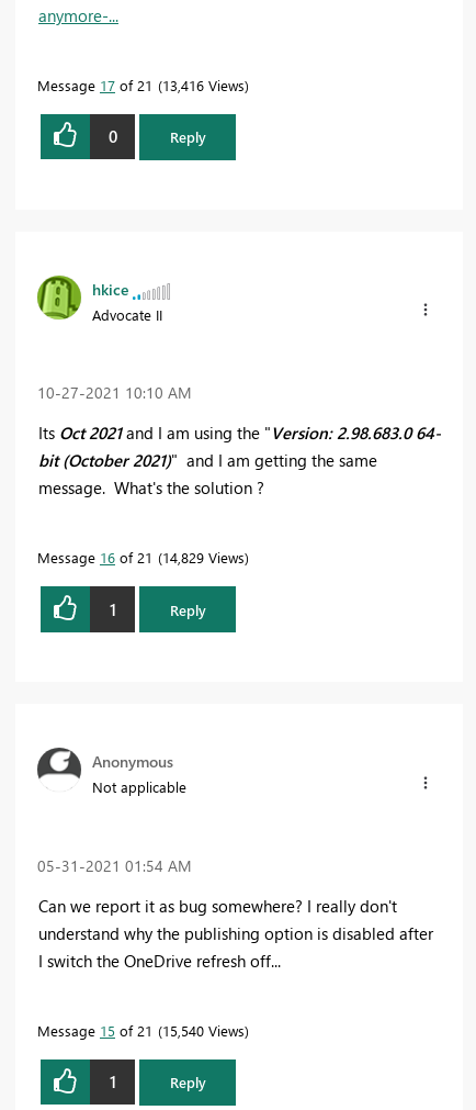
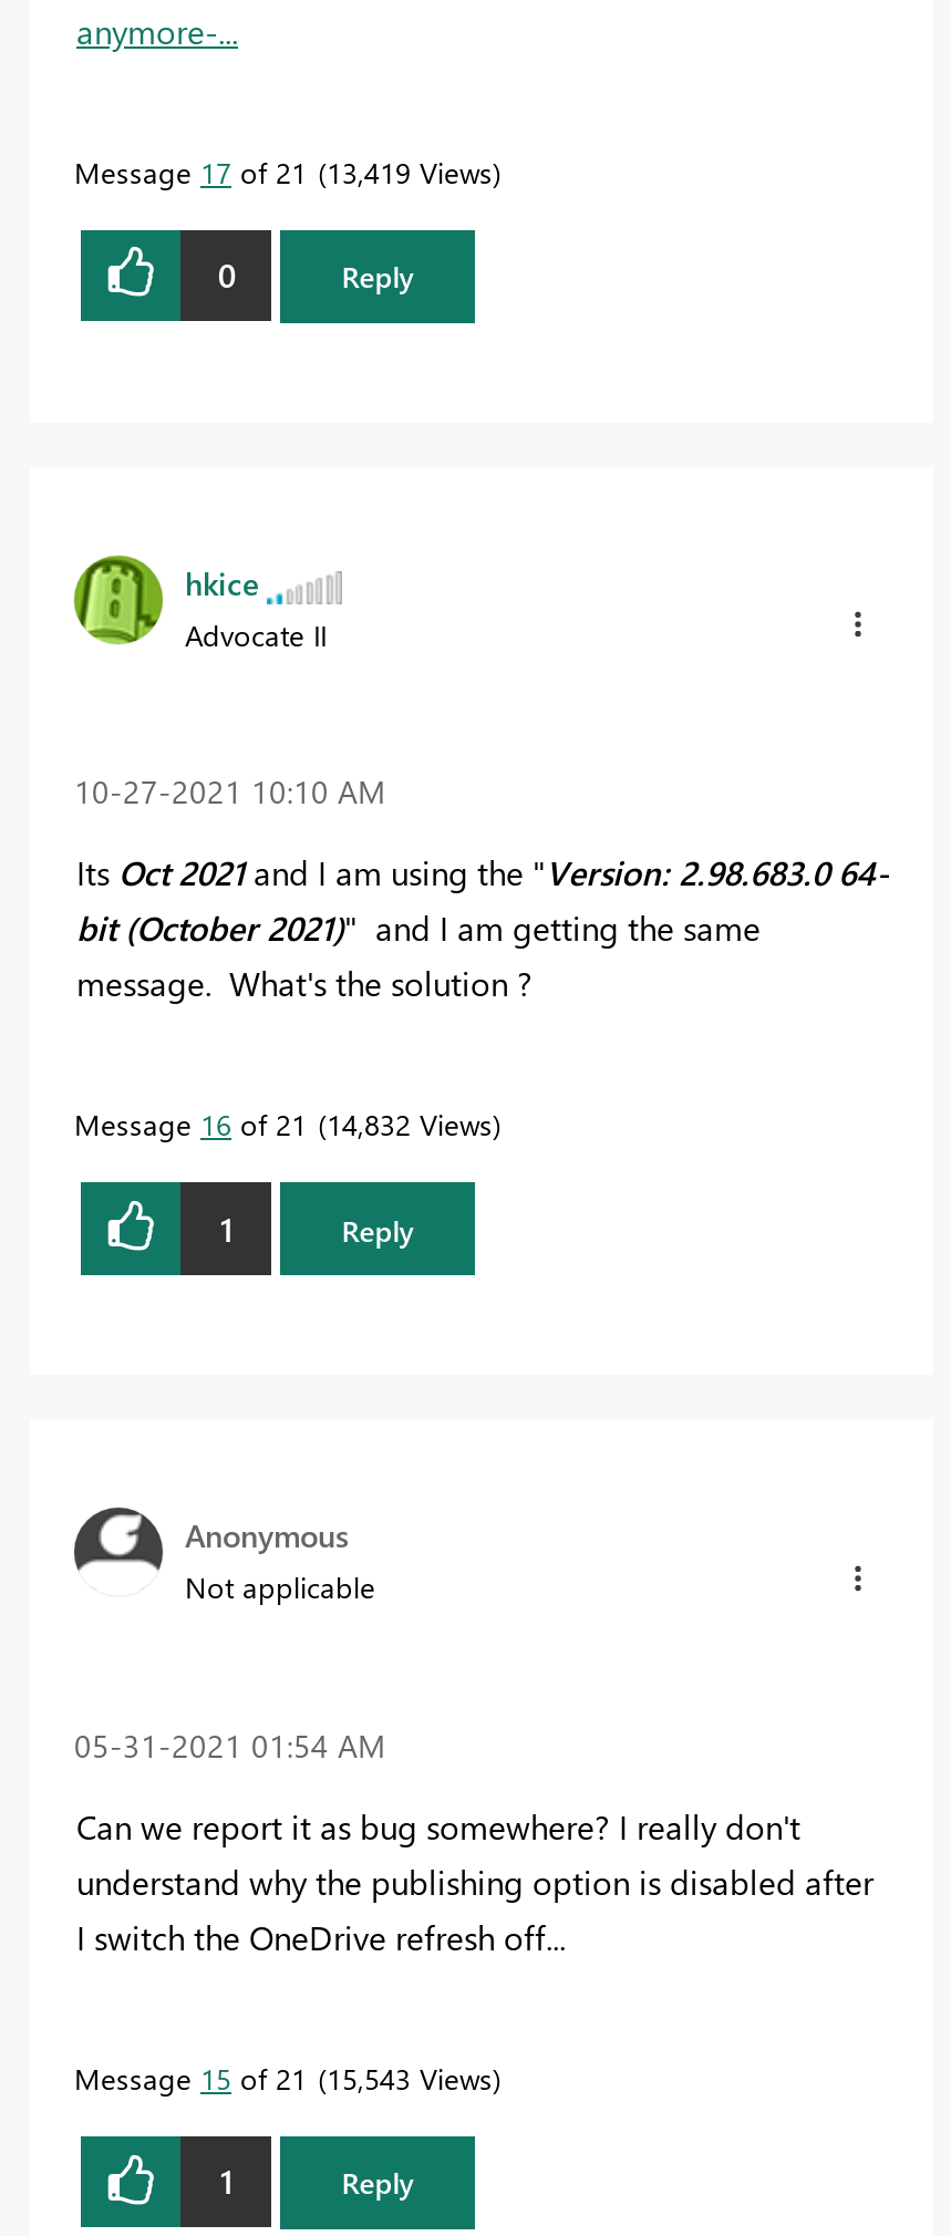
- Message 17 of 21 13,416 Views
+ Message 17 of 21 13,419 Views

- Message 16 of 21 14,829 Views
+ Message 16 of 21 14,832 Views

- Message 15 of 21 15,540 Views
+ Message 15 of 21 15,543 Views
